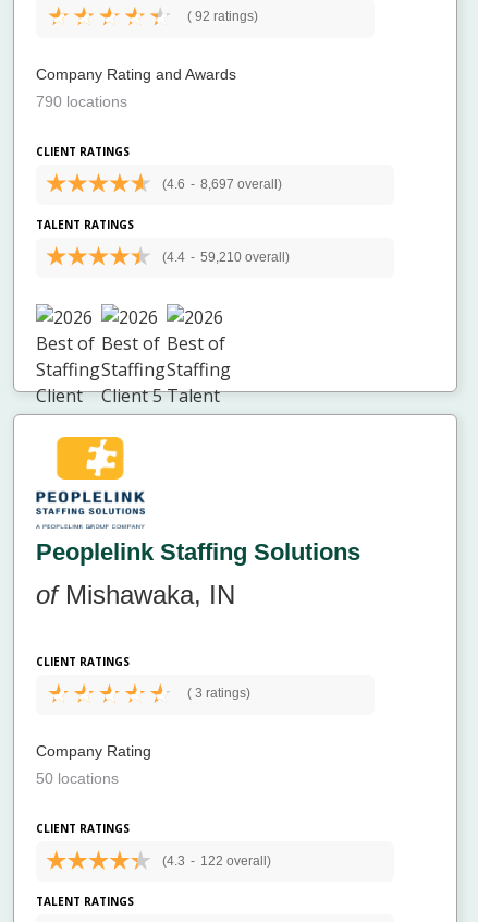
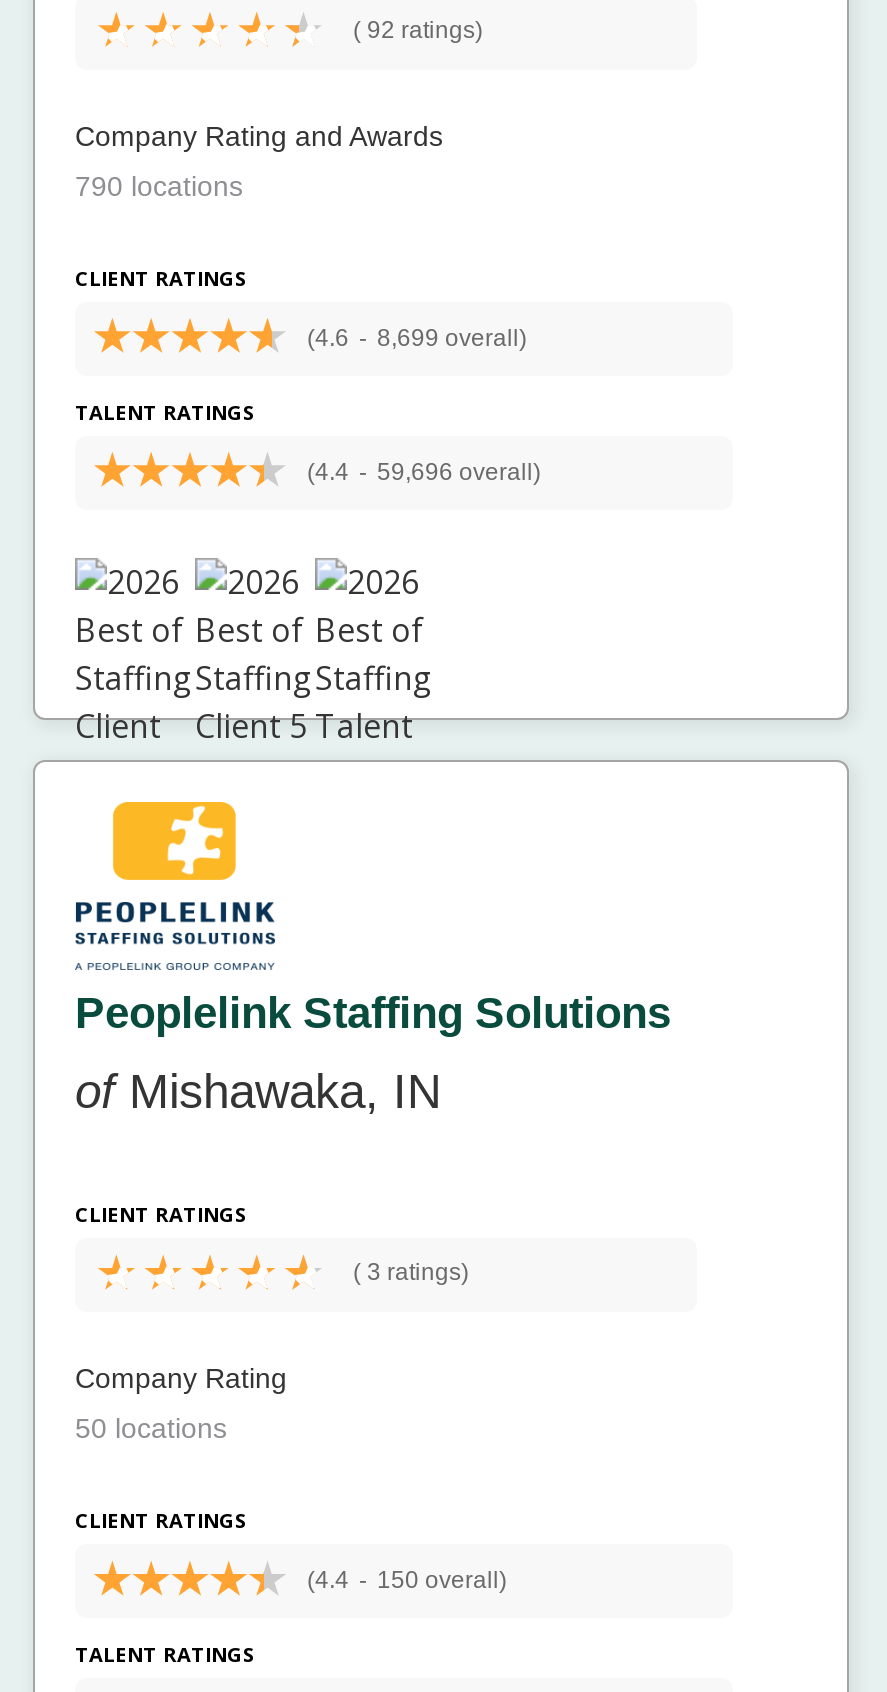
- (4.6 - 8,697 overall)
+ (4.6 - 8,699 overall)

- (4.4 - 59,210 overall)
+ (4.4 - 59,696 overall)

- (4.3 - 122 overall)
+ (4.4 - 150 overall)
